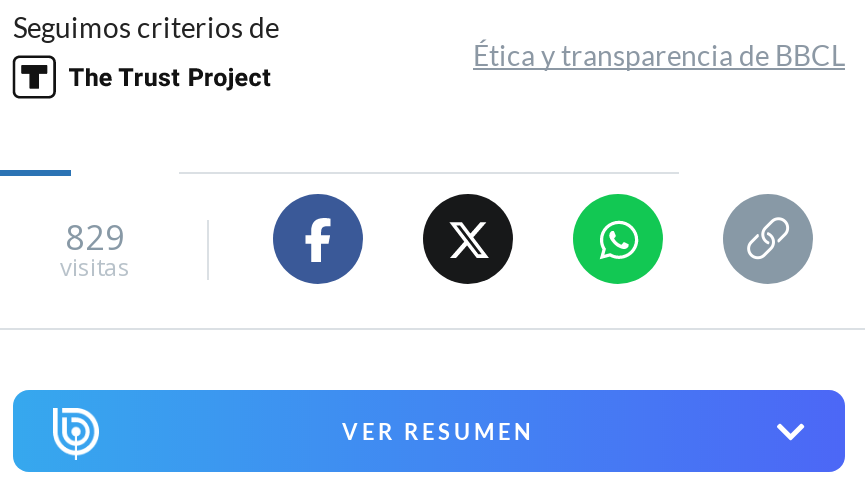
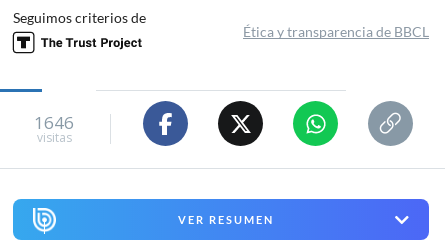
- 829
+ 1646
